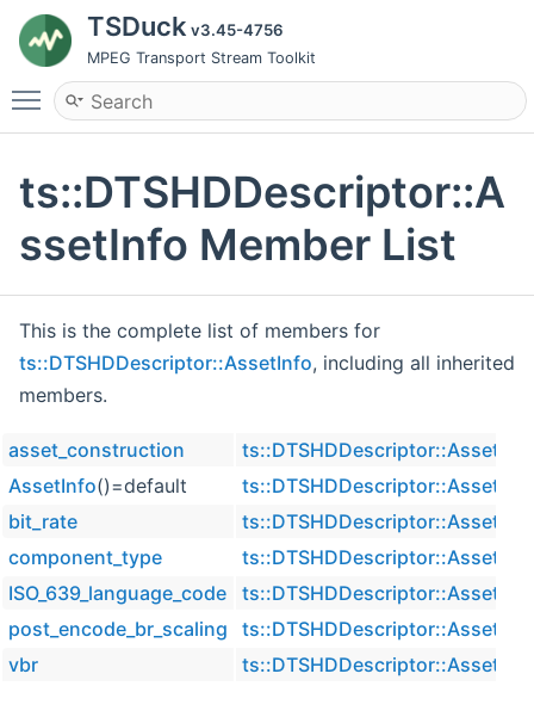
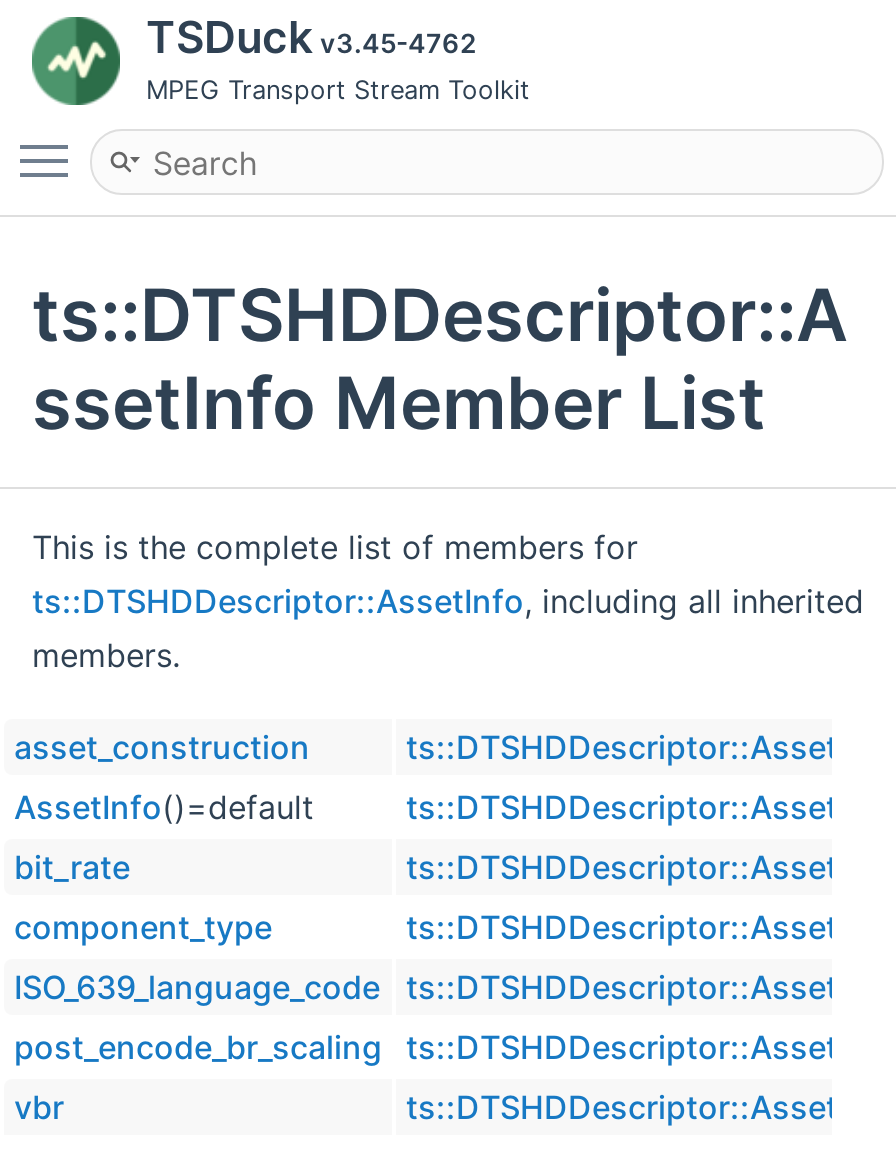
- TSDuck v3.45-4756
+ TSDuck v3.45-4762
